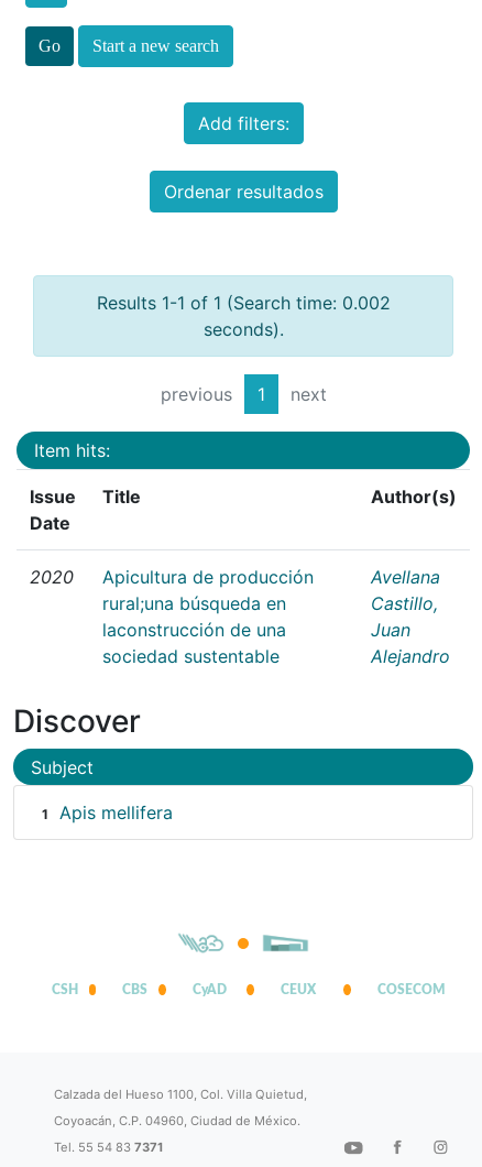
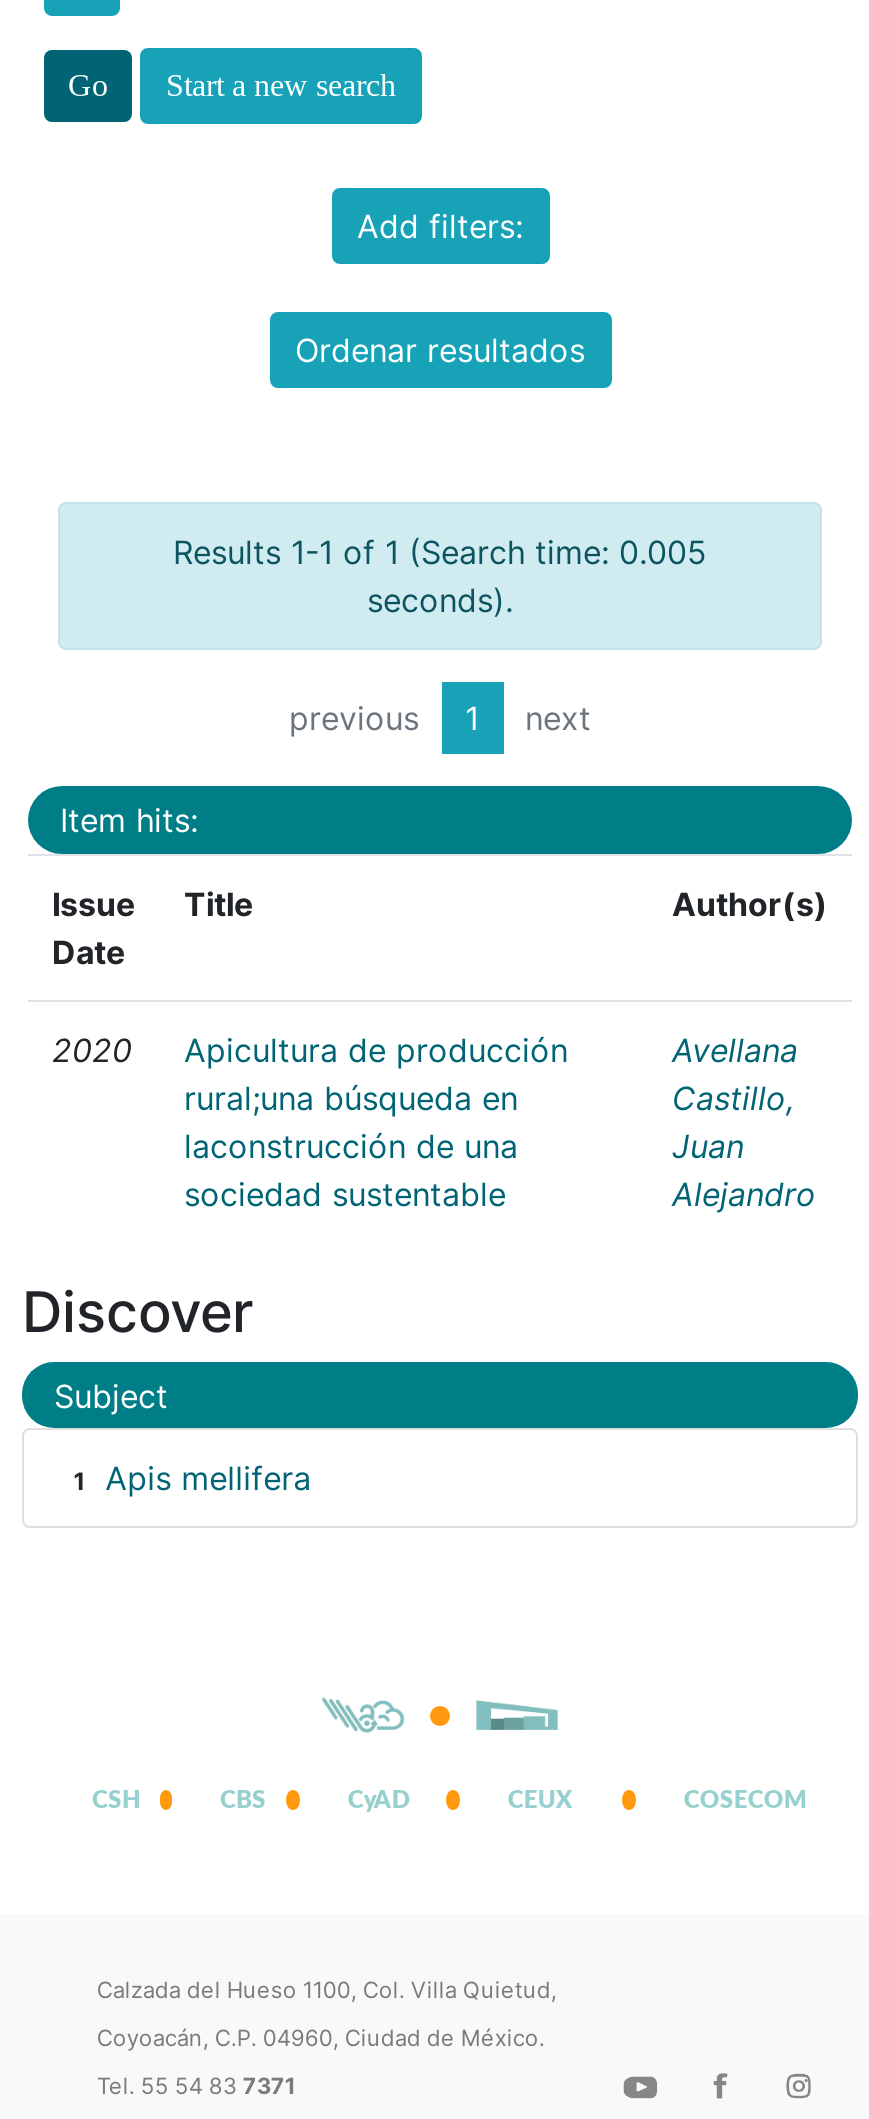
- Results 1-1 of 1 (Search time: 0.002
+ Results 1-1 of 1 (Search time: 0.005
